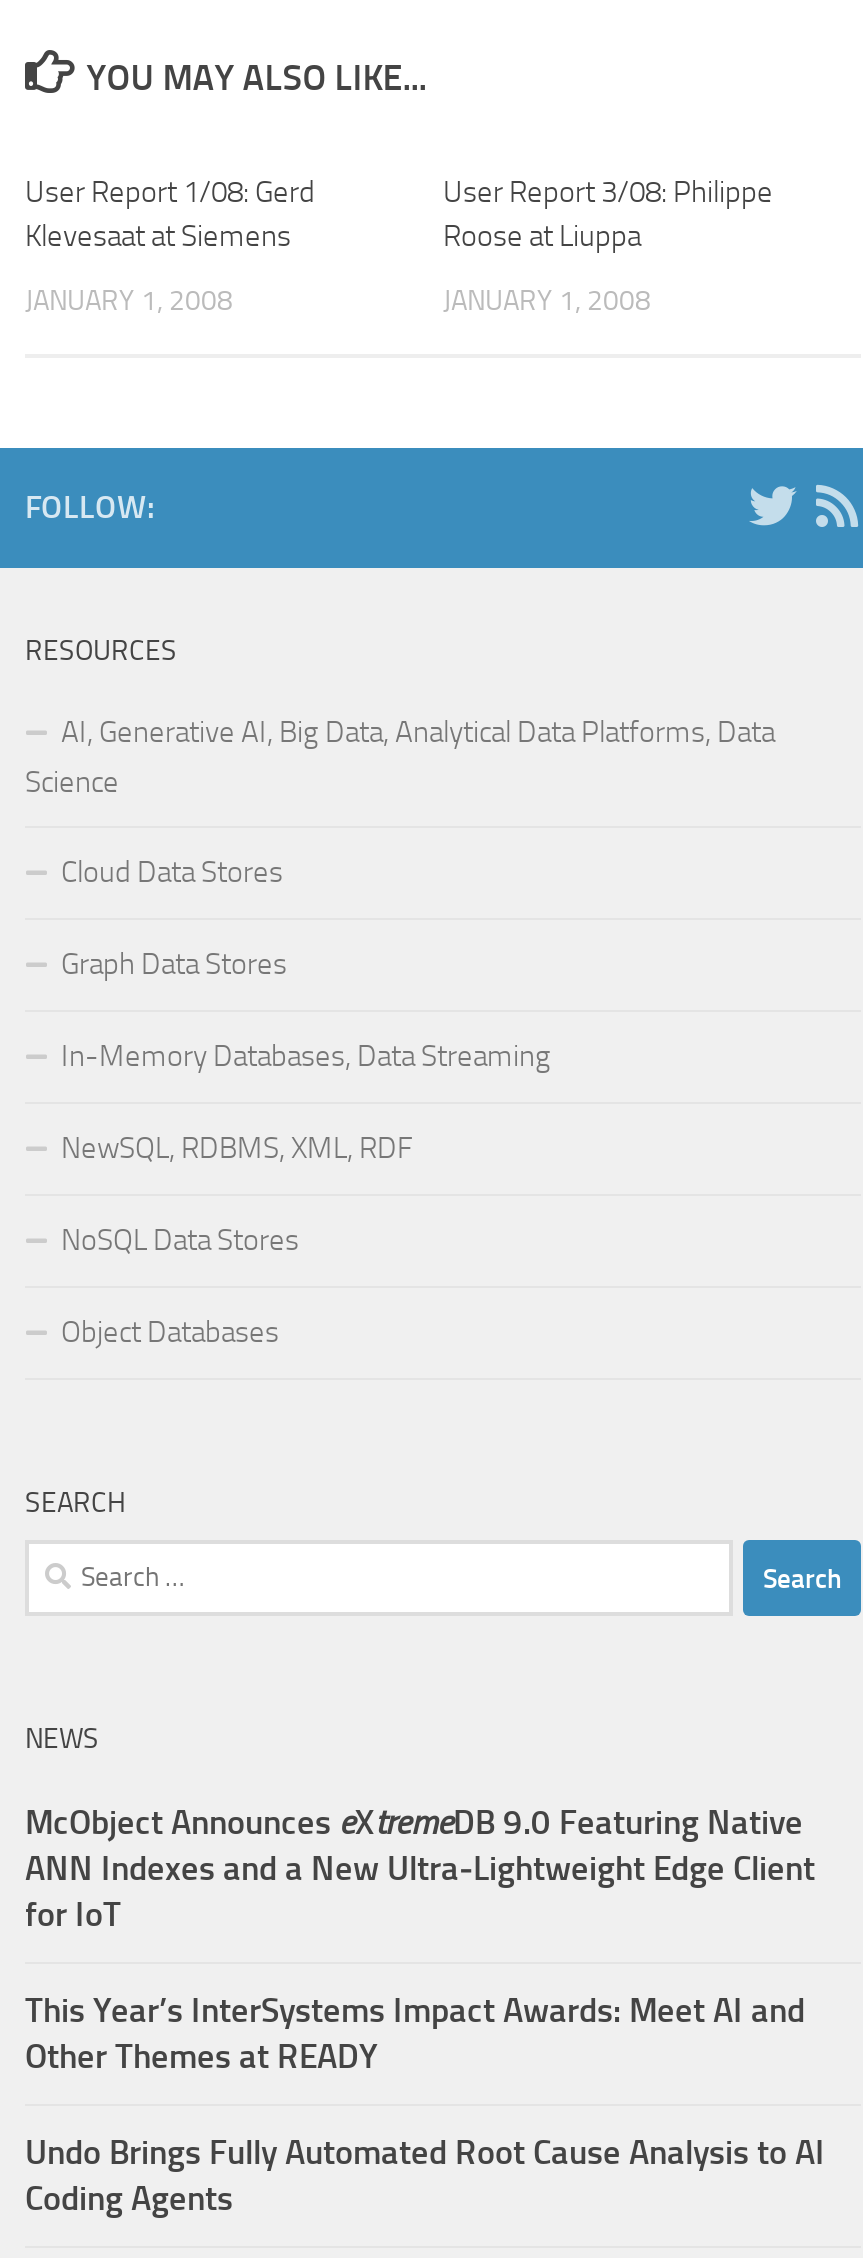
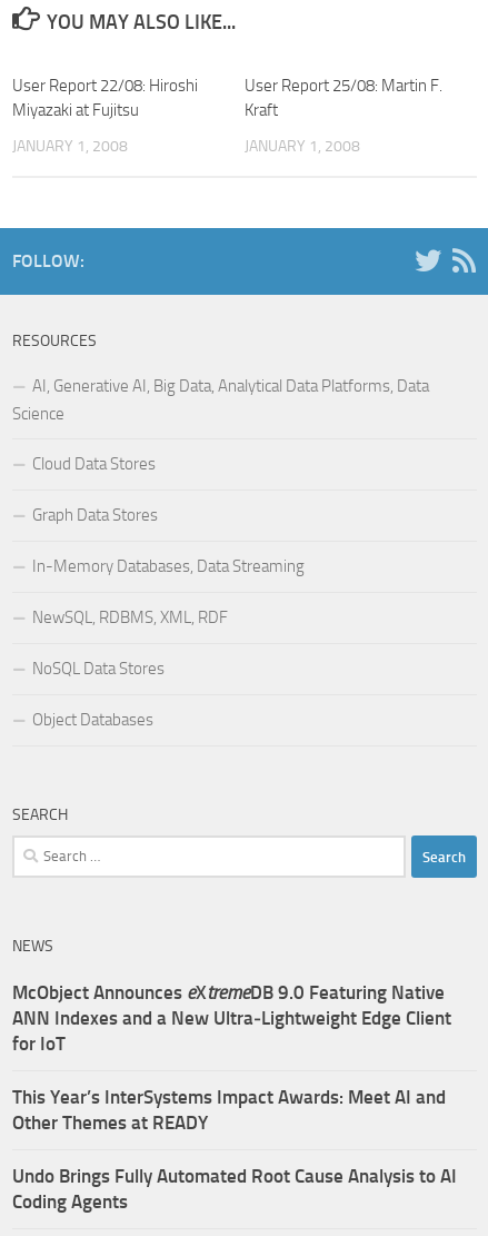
- User Report 1/08: Gerd
+ User Report 22/08: Hiroshi

- User Report 3/08: Philippe
- Roose at Liuppa
+ User Report 25/08: Martin F.
+ Kraft

- Klevesaat at Siemens
+ Miyazaki at Fujitsu
